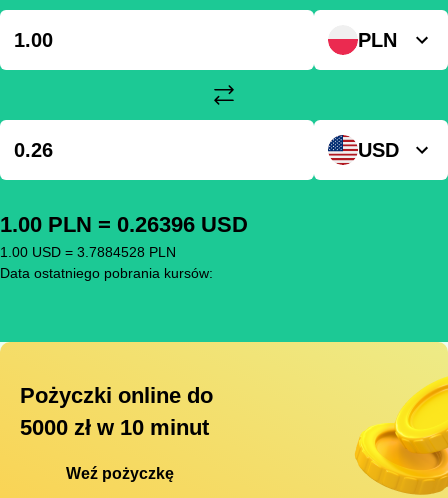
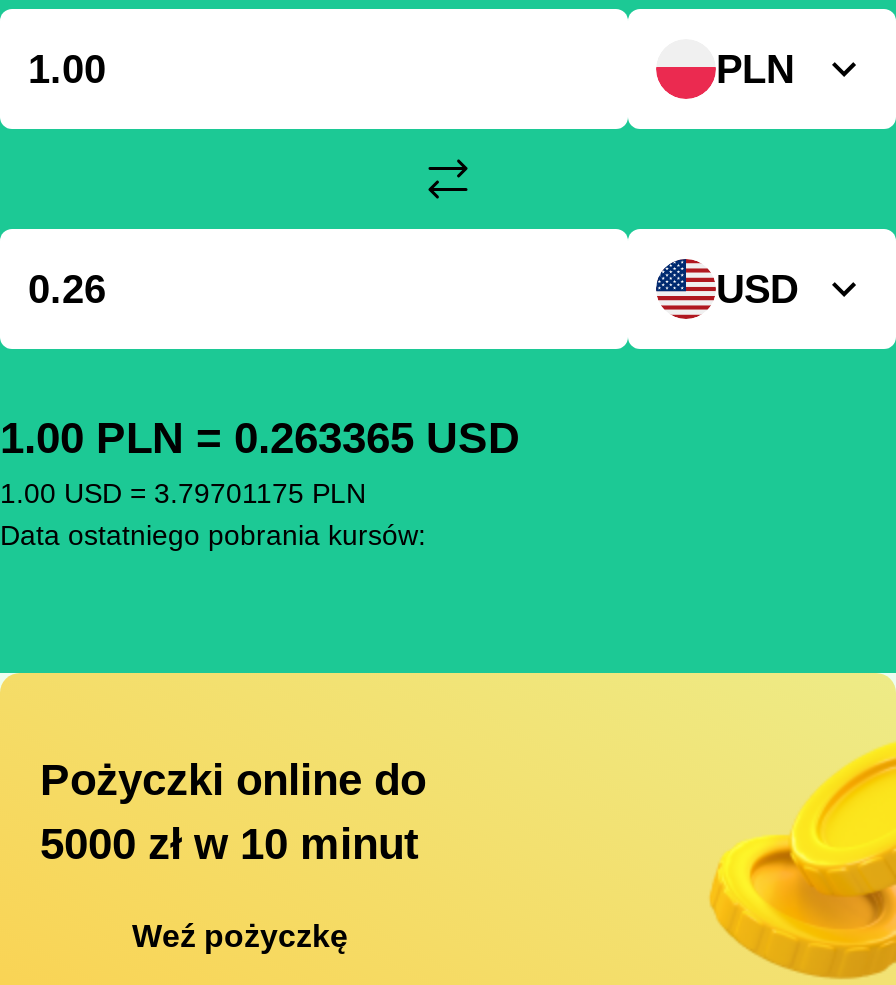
- 1.00 PLN = 0.26396 USD
+ 1.00 PLN = 0.263365 USD

- 1.00 USD = 3.7884528 PLN
+ 1.00 USD = 3.79701175 PLN
